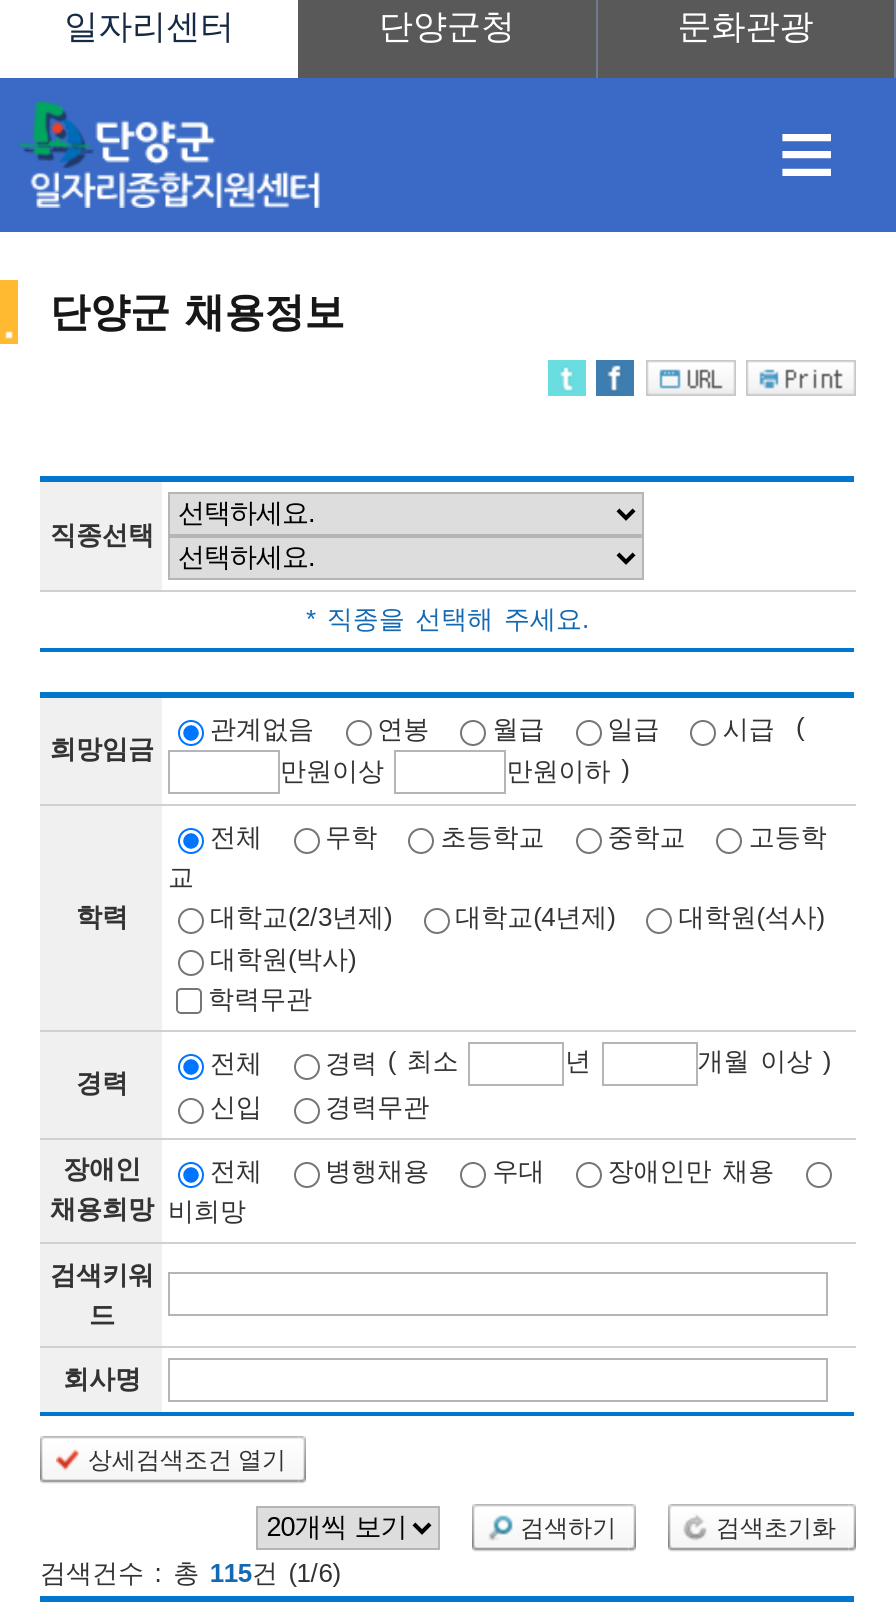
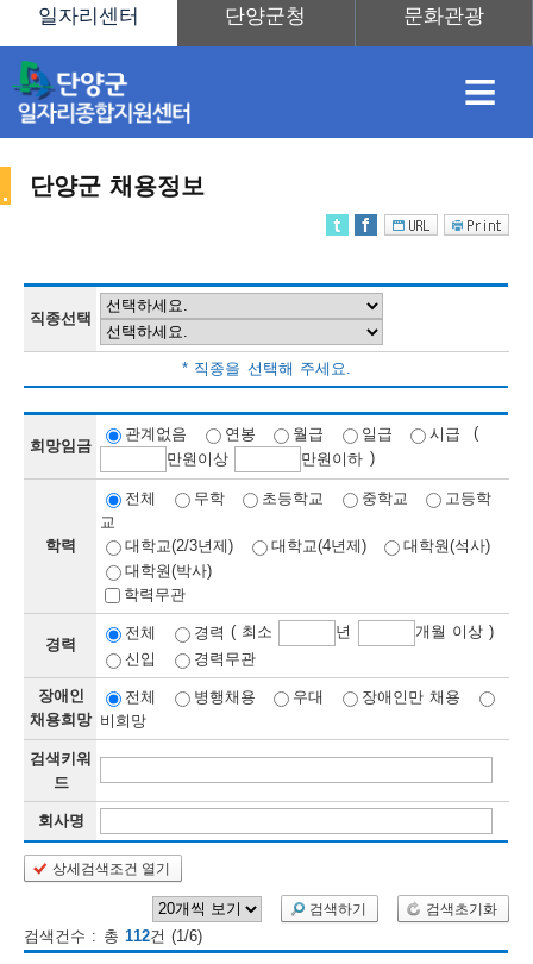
- 검색건수 : 총 115건 (1/6)
+ 검색건수 : 총 112건 (1/6)
